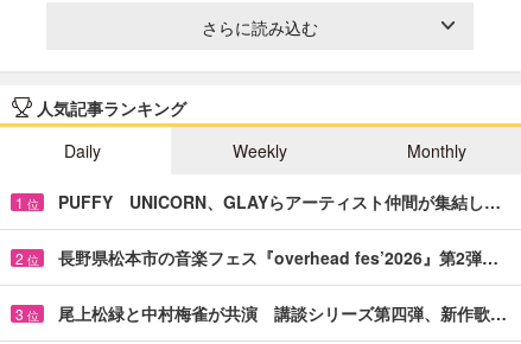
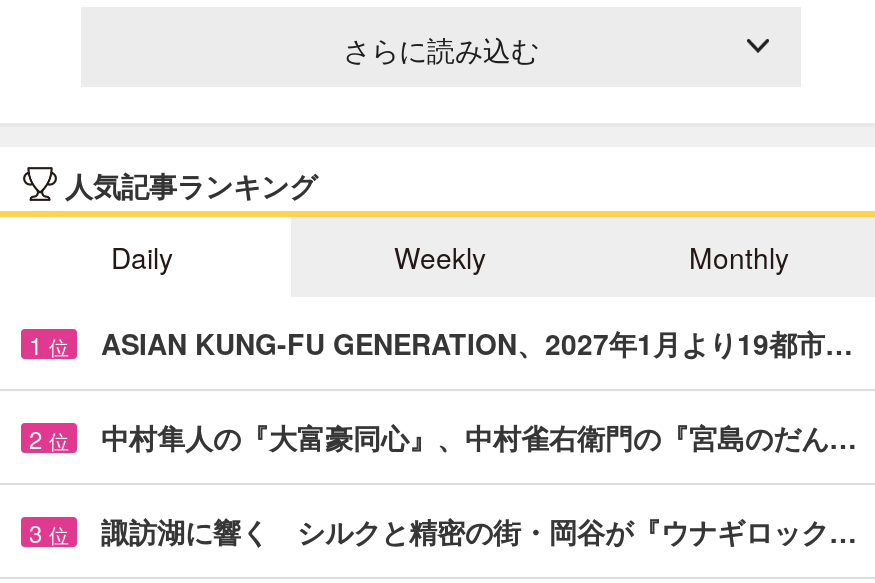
- PUFFY UNICORN、GLAYらアーティスト仲間が集結し…
+ ASIAN KUNG-FU GENERATION、2027年1月より19都市…

- 長野県松本市の音楽フェス『overhead fes’2026』第2弾…
+ 中村隼人の『大富豪同心』、中村雀右衛門の『宮島のだん…

- 尾上松緑と中村梅雀が共演 講談シリーズ第四弾、新作歌…
+ 諏訪湖に響く シルクと精密の街・岡谷が『ウナギロック…
